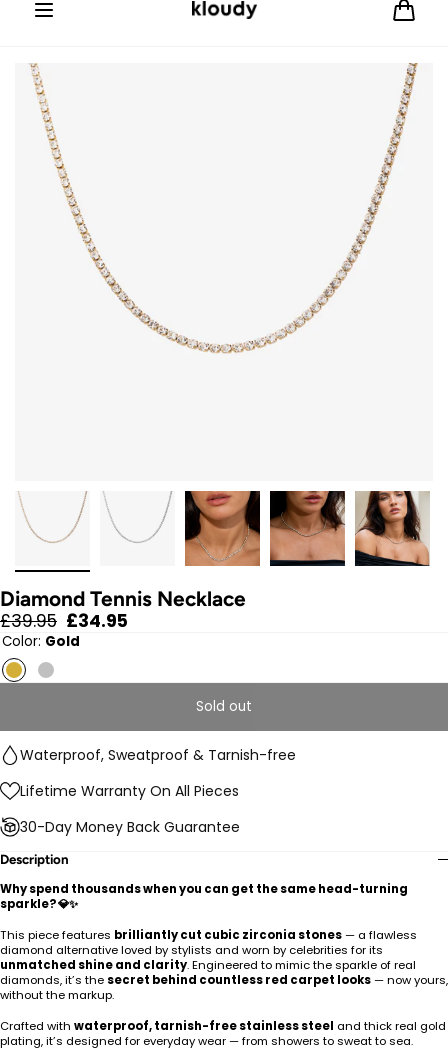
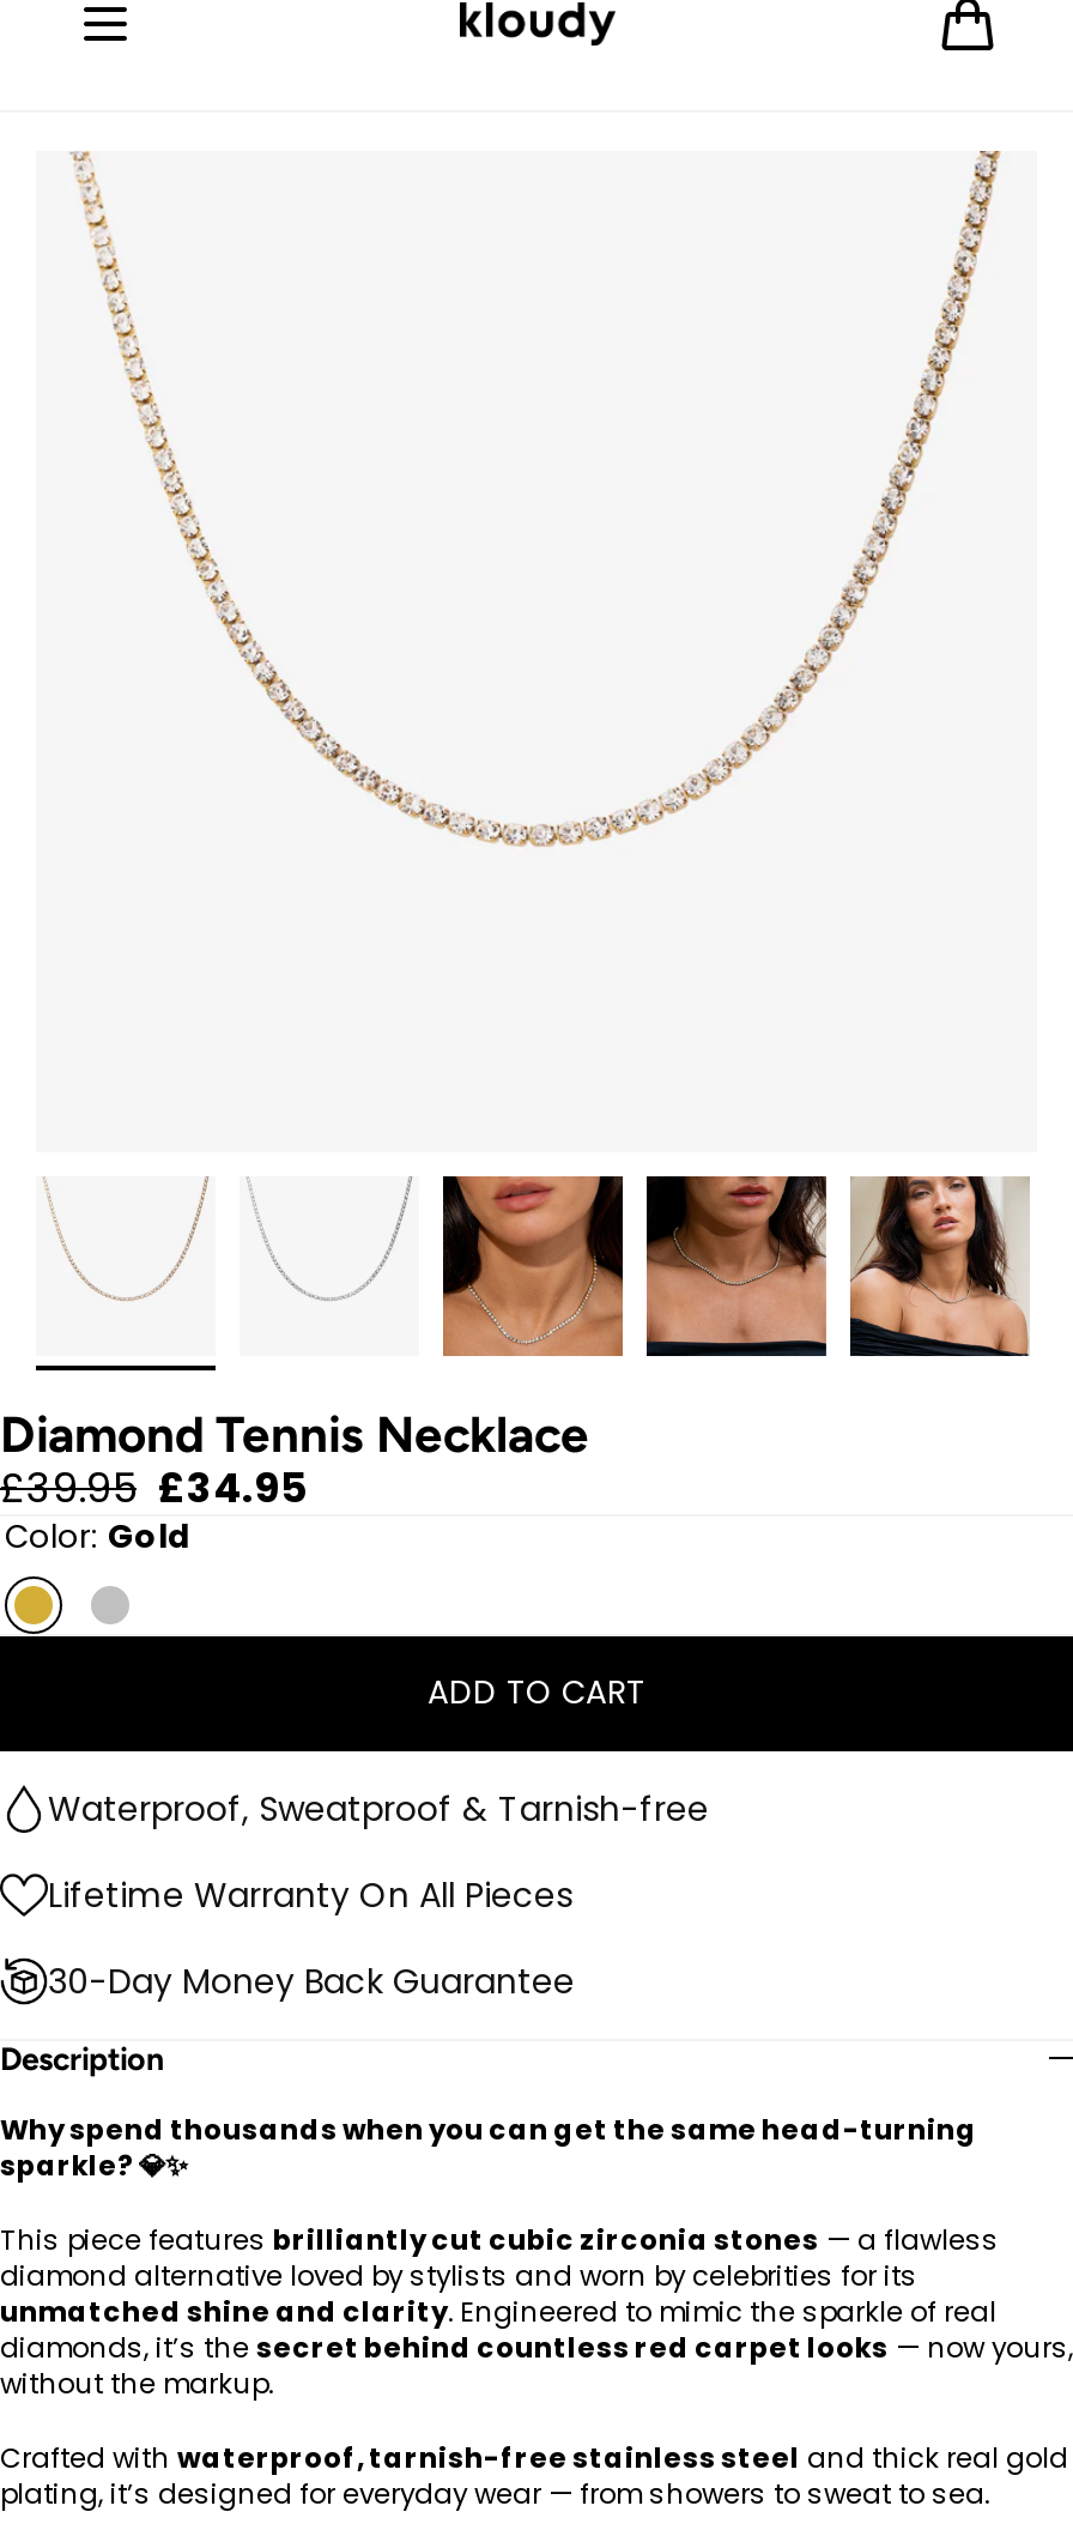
- Sold out
+ ADD TO CART
